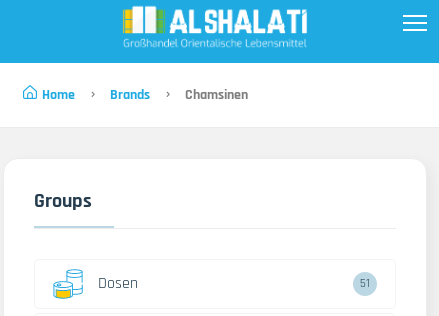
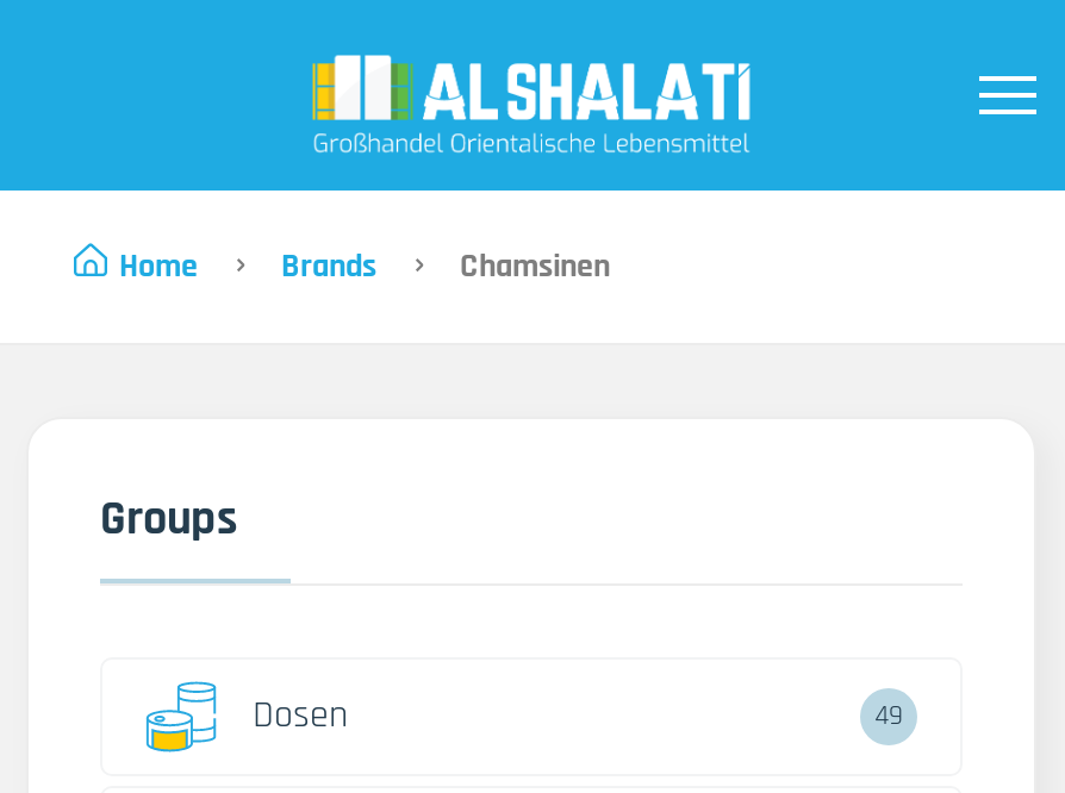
- 51
+ 49
